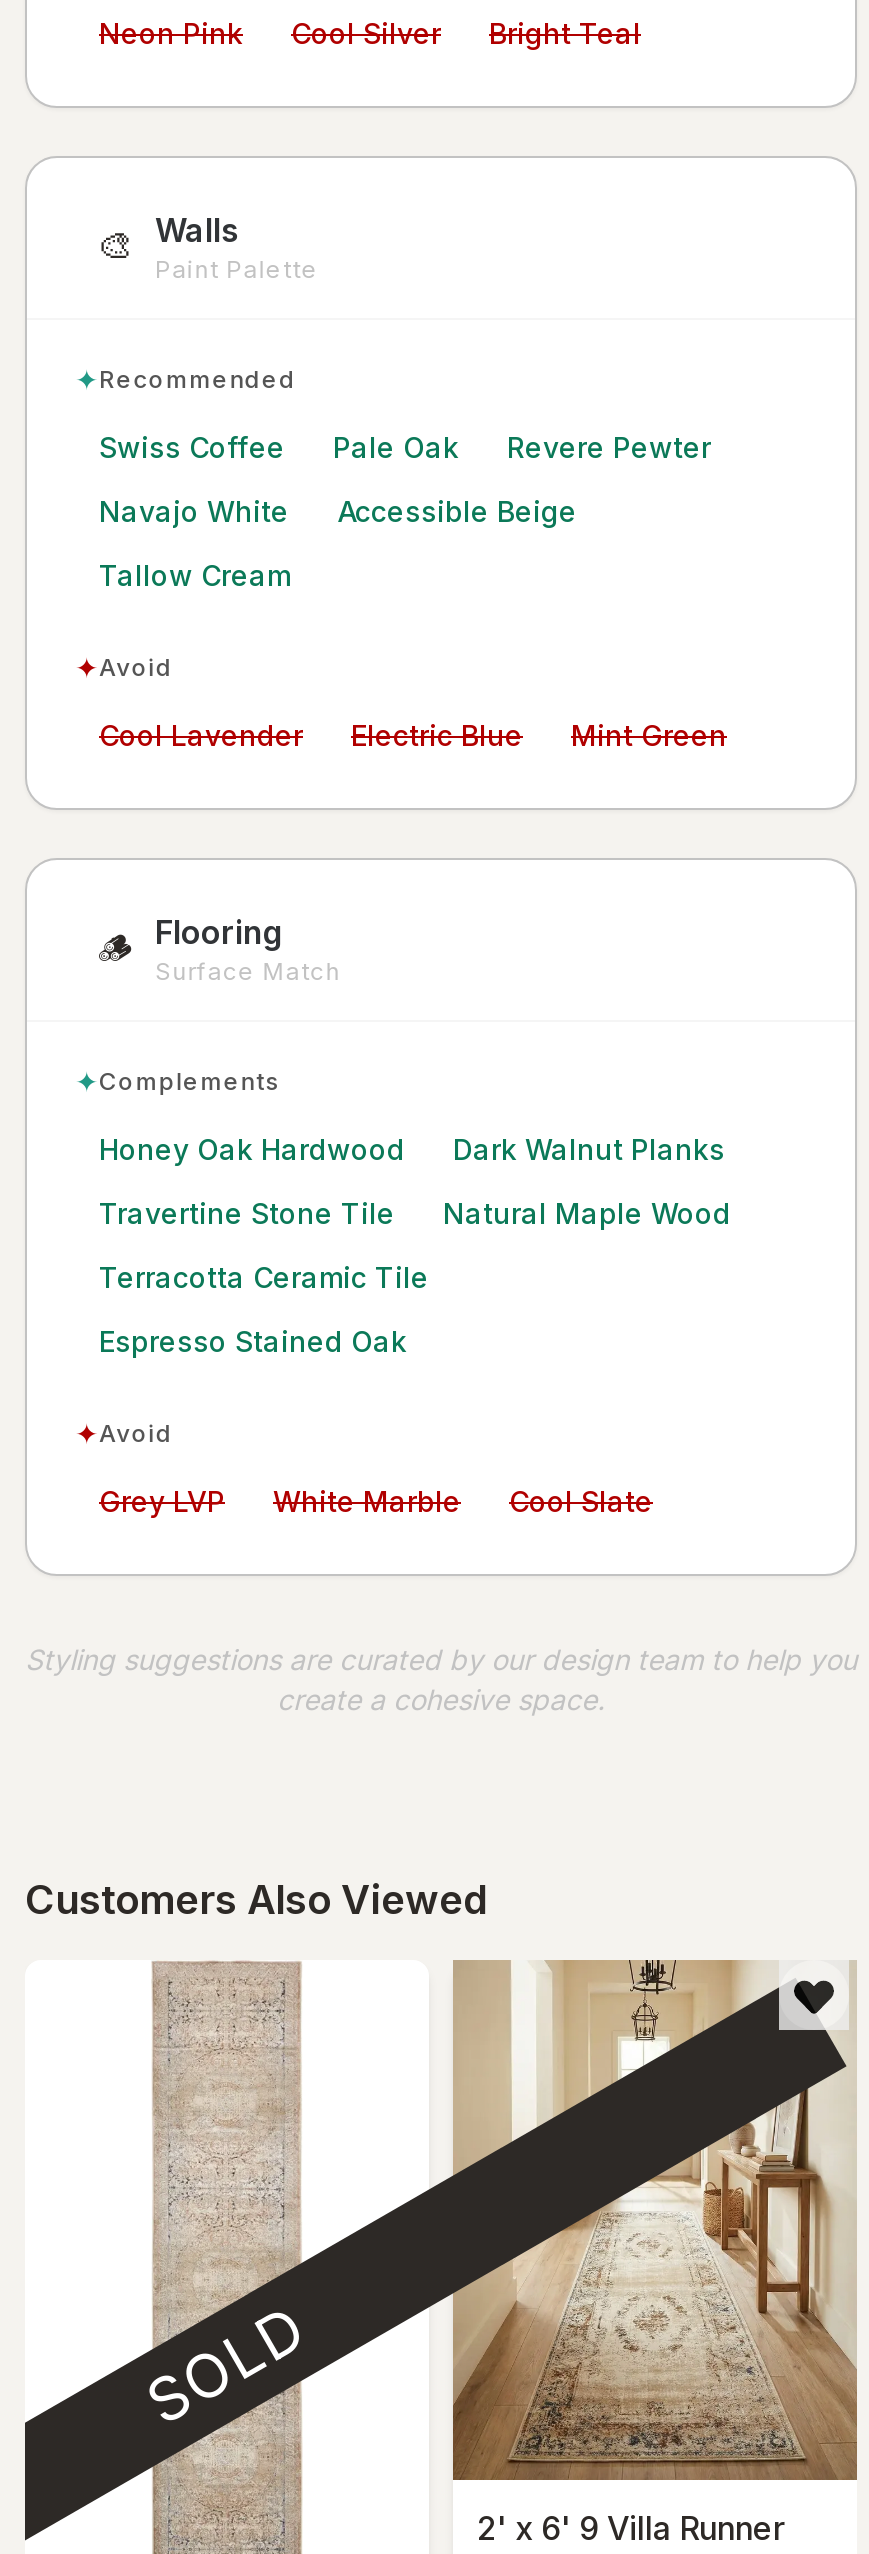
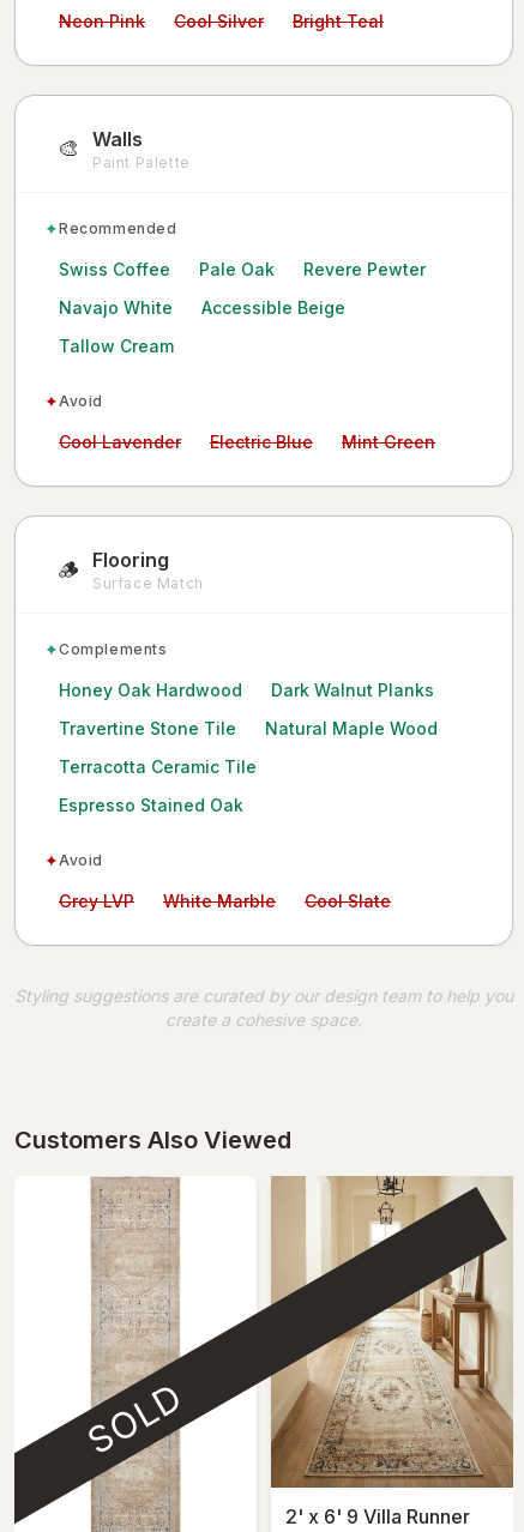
- [image]
+ [image]
